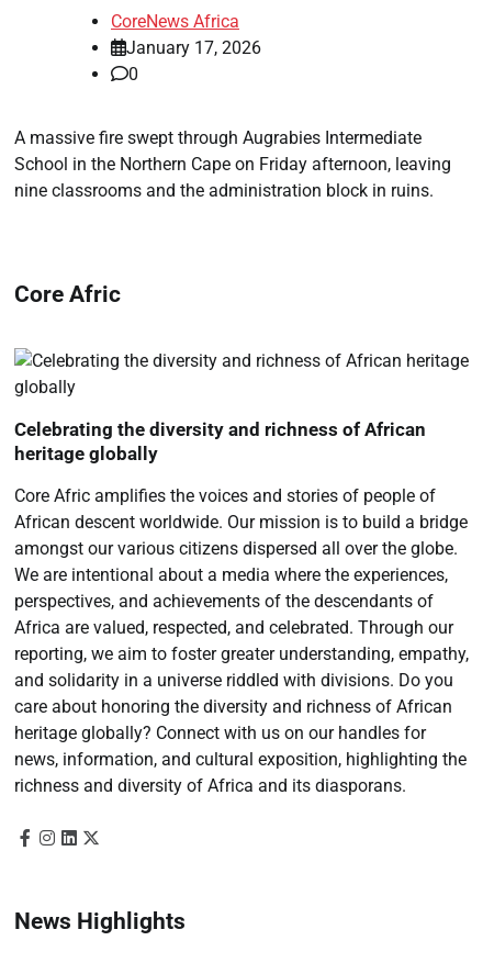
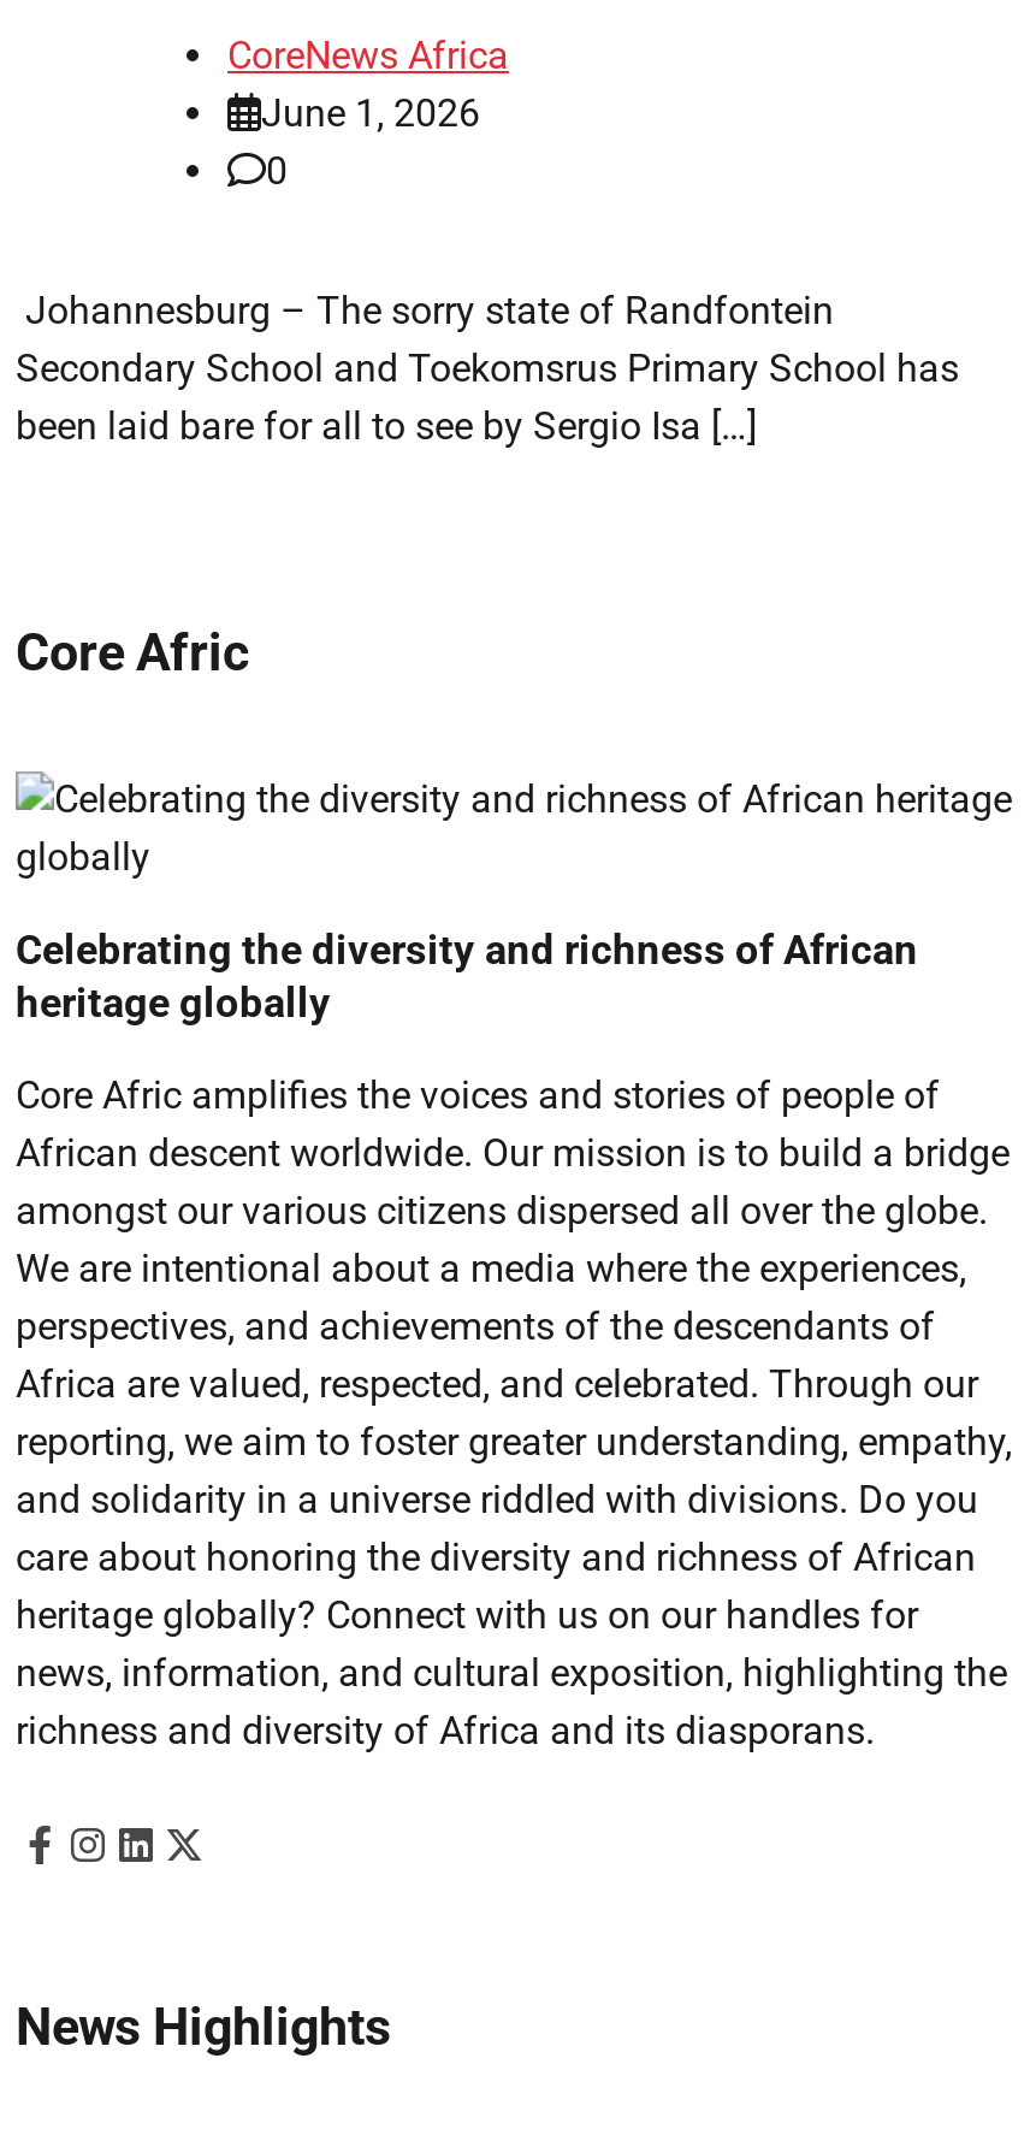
- January 17, 2026
+ June 1, 2026

- A massive fire swept through Augrabies Intermediate
- School in the Northern Cape on Friday afternoon, leaving
- nine classrooms and the administration block in ruins.
+ Johannesburg – The sorry state of Randfontein
+ Secondary School and Toekomsrus Primary School has
+ been laid bare for all to see by Sergio Isa […]
